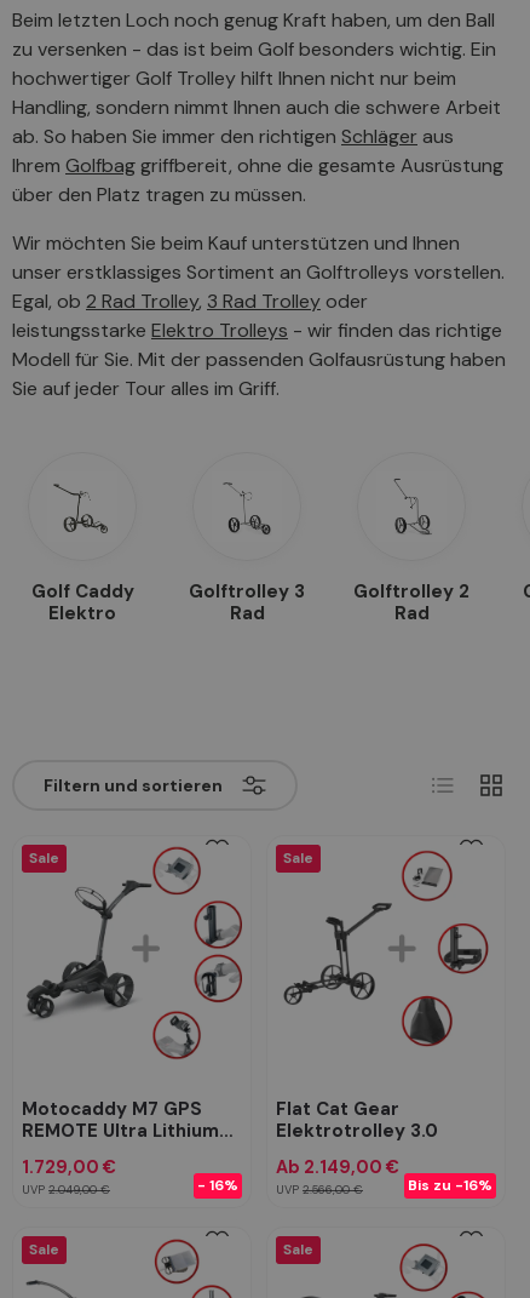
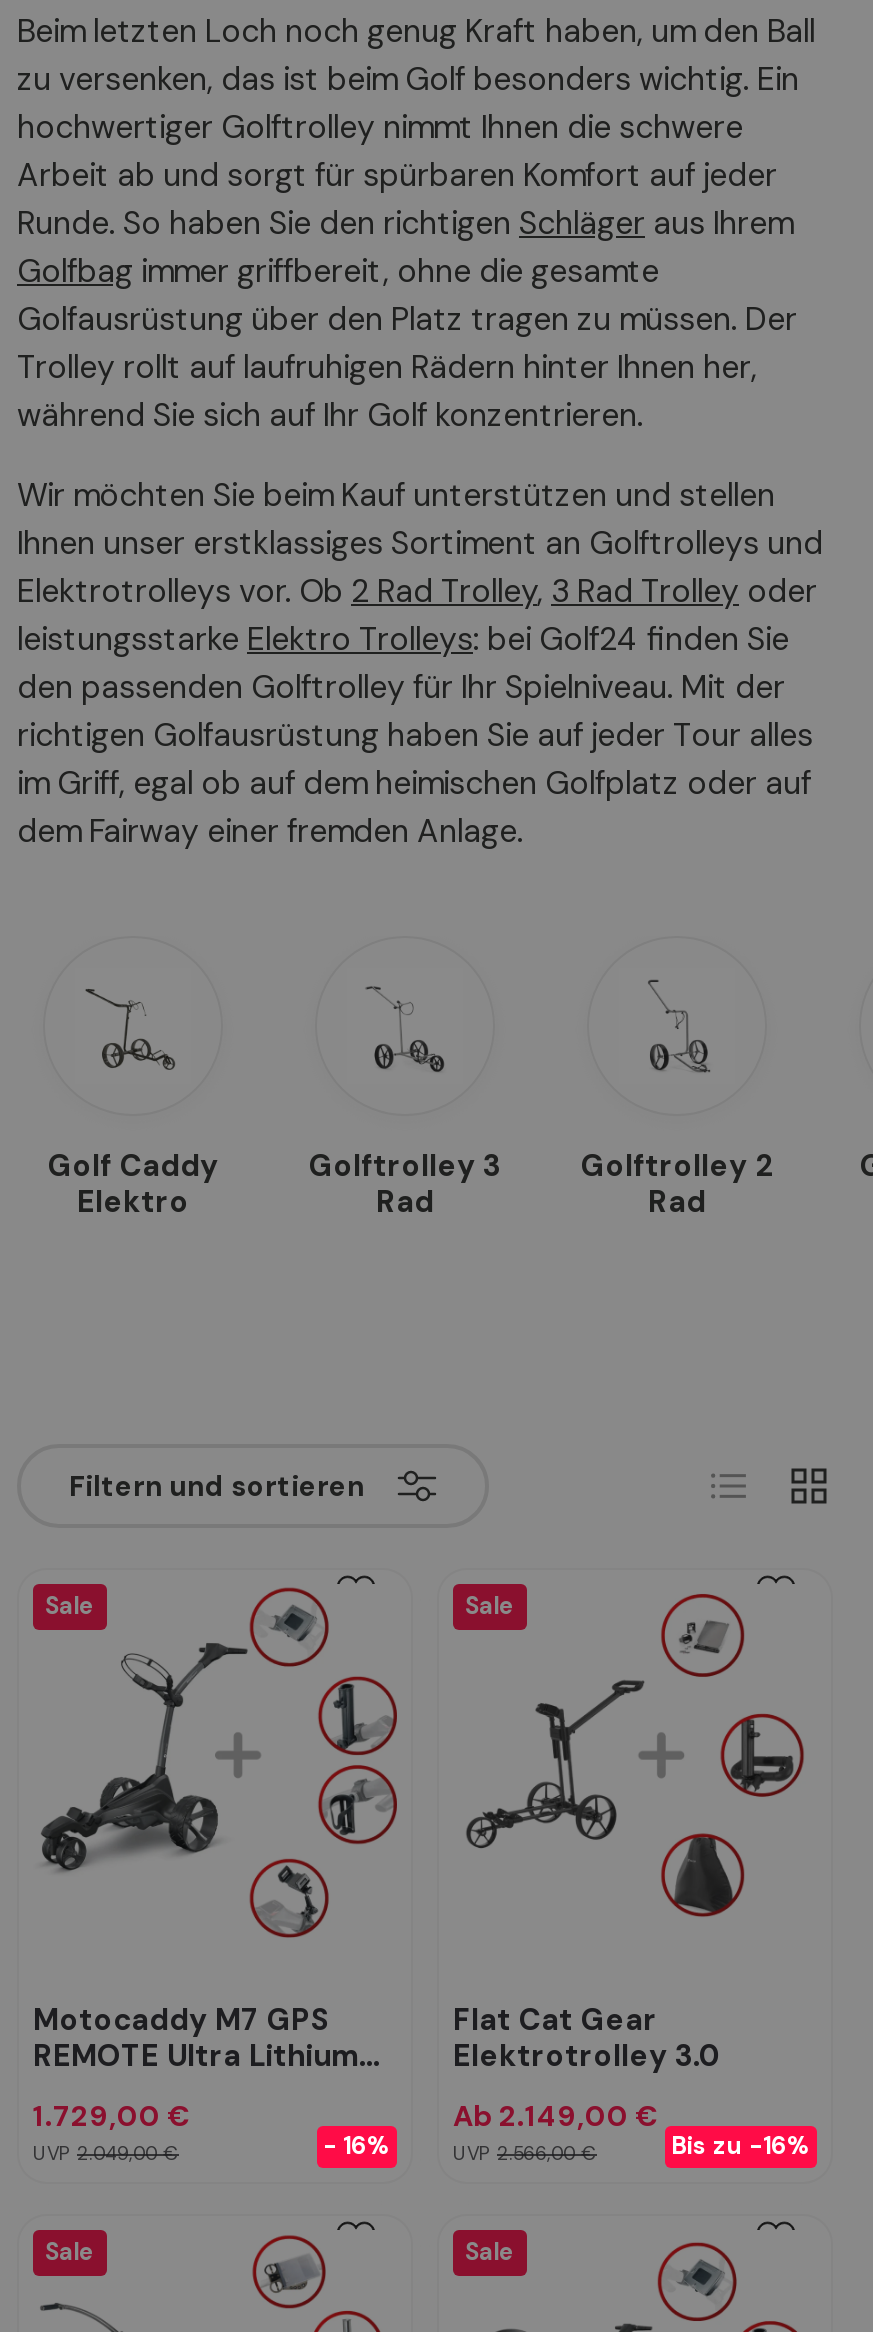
- zu versenken - das ist beim Golf besonders wichtig. Ein
- hochwertiger Golf Trolley hilft Ihnen nicht nur beim
- Handling, sondern nimmt Ihnen auch die schwere Arbeit
- ab. So haben Sie immer den richtigen Schläger aus
- Ihrem Golfbag griffbereit, ohne die gesamte Ausrüstung
- über den Platz tragen zu müssen.
+ zu versenken, das ist beim Golf besonders wichtig. Ein
+ hochwertiger Golftrolley nimmt Ihnen die schwere
+ Arbeit ab und sorgt für spürbaren Komfort auf jeder
+ Runde. So haben Sie den richtigen Schläger aus Ihrem
+ Golfbag immer griffbereit, ohne die gesamte
+ Golfausrüstung über den Platz tragen zu müssen. Der
+ Trolley rollt auf laufruhigen Rädern hinter Ihnen her,
+ während Sie sich auf Ihr Golf konzentrieren.

- Wir möchten Sie beim Kauf unterstützen und Ihnen
- unser erstklassiges Sortiment an Golftrolleys vorstellen.
- Egal, ob 2 Rad Trolley, 3 Rad Trolley oder
- leistungsstarke Elektro Trolleys - wir finden das richtige
- Modell für Sie. Mit der passenden Golfausrüstung haben
- Sie auf jeder Tour alles im Griff.
+ Wir möchten Sie beim Kauf unterstützen und stellen
+ Ihnen unser erstklassiges Sortiment an Golftrolleys und
+ Elektrotrolleys vor. Ob 2 Rad Trolley, 3 Rad Trolley oder
+ leistungsstarke Elektro Trolleys: bei Golf24 finden Sie
+ den passenden Golftrolley für Ihr Spielniveau. Mit der
+ richtigen Golfausrüstung haben Sie auf jeder Tour alles
+ im Griff, egal ob auf dem heimischen Golfplatz oder auf
+ dem Fairway einer fremden Anlage.
